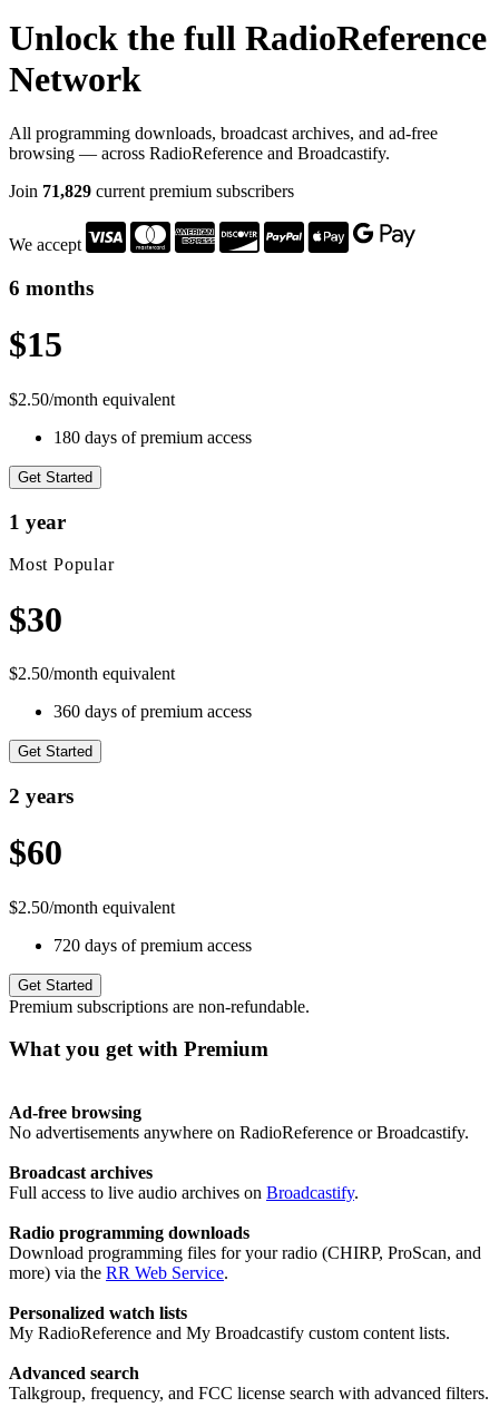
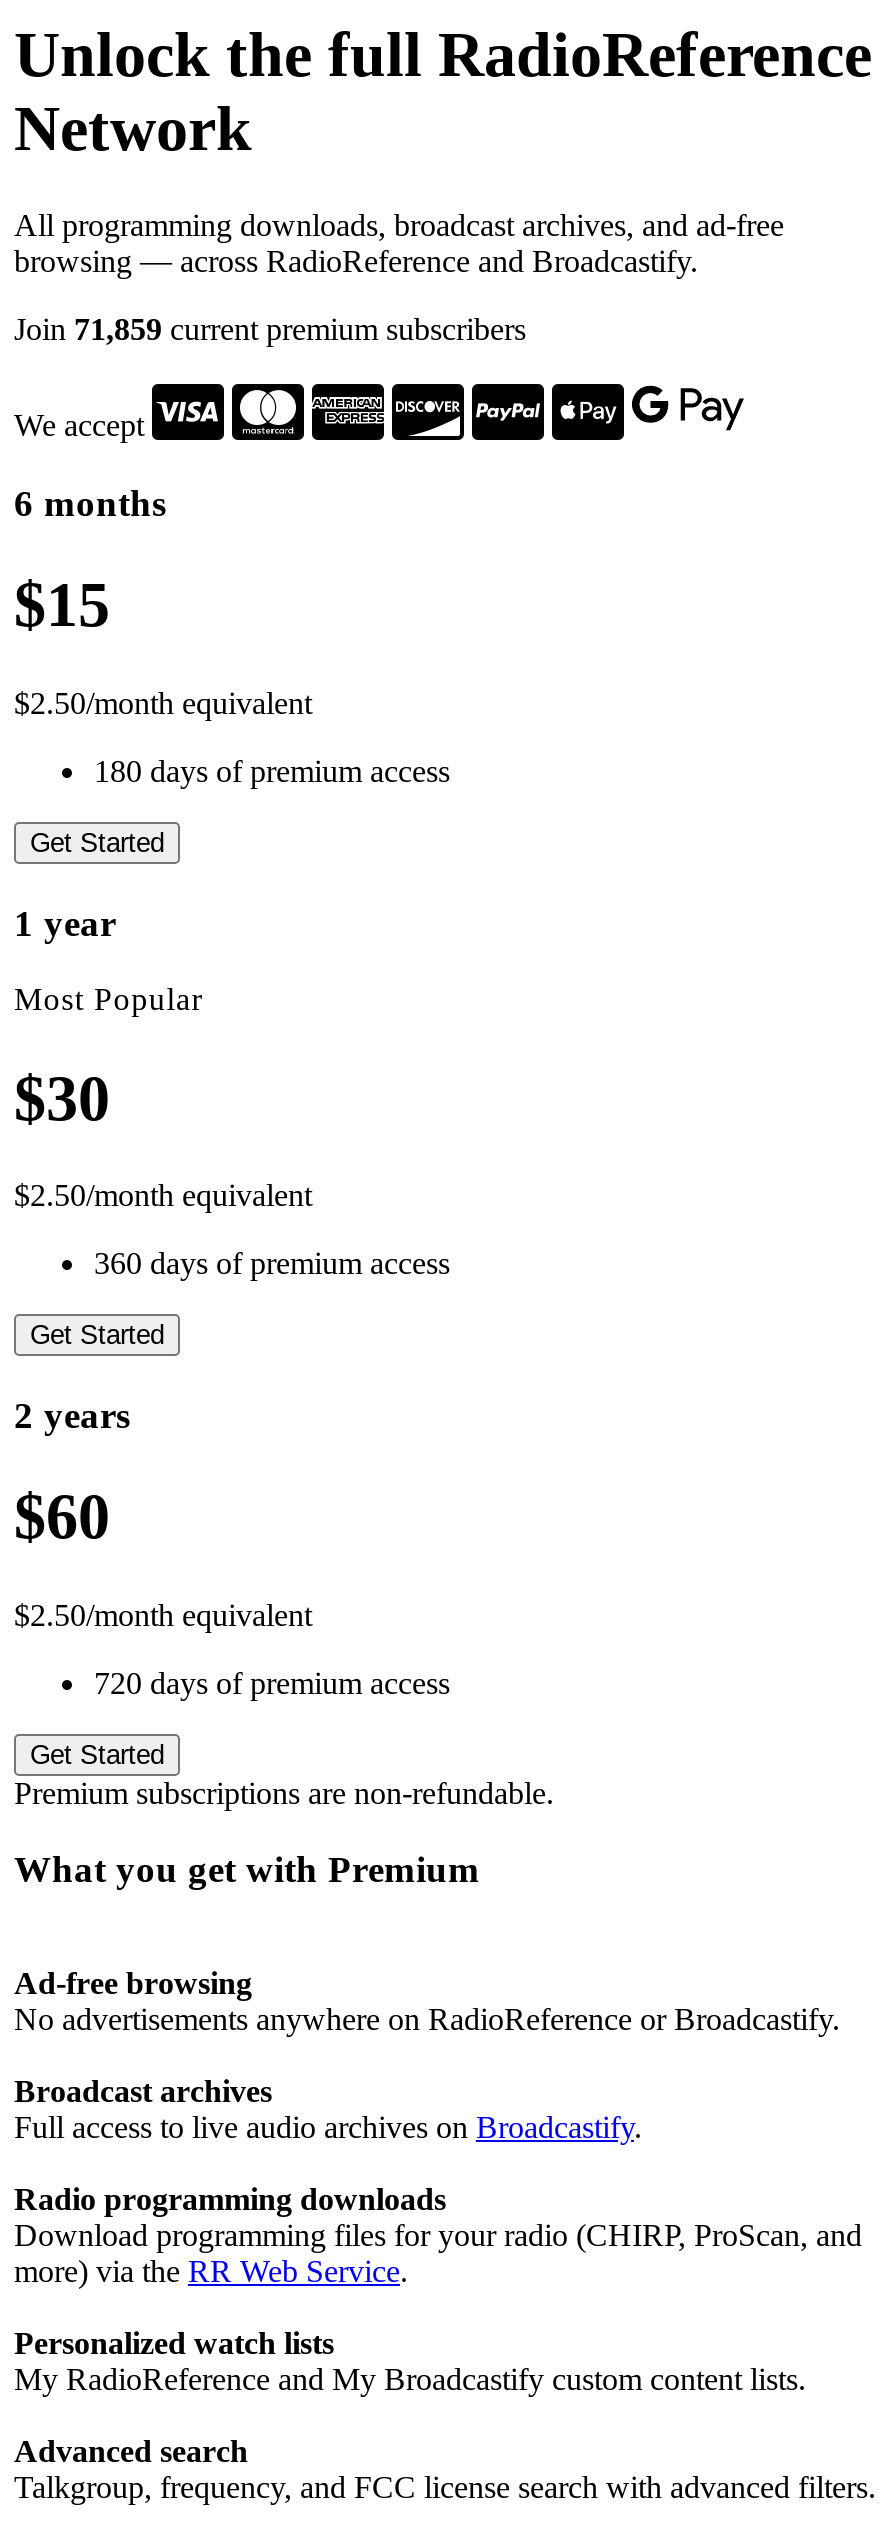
- Join 71,829 current premium subscribers
+ Join 71,859 current premium subscribers
